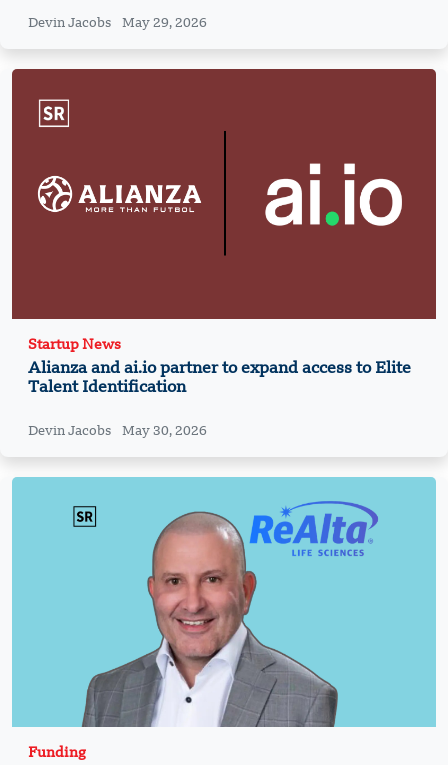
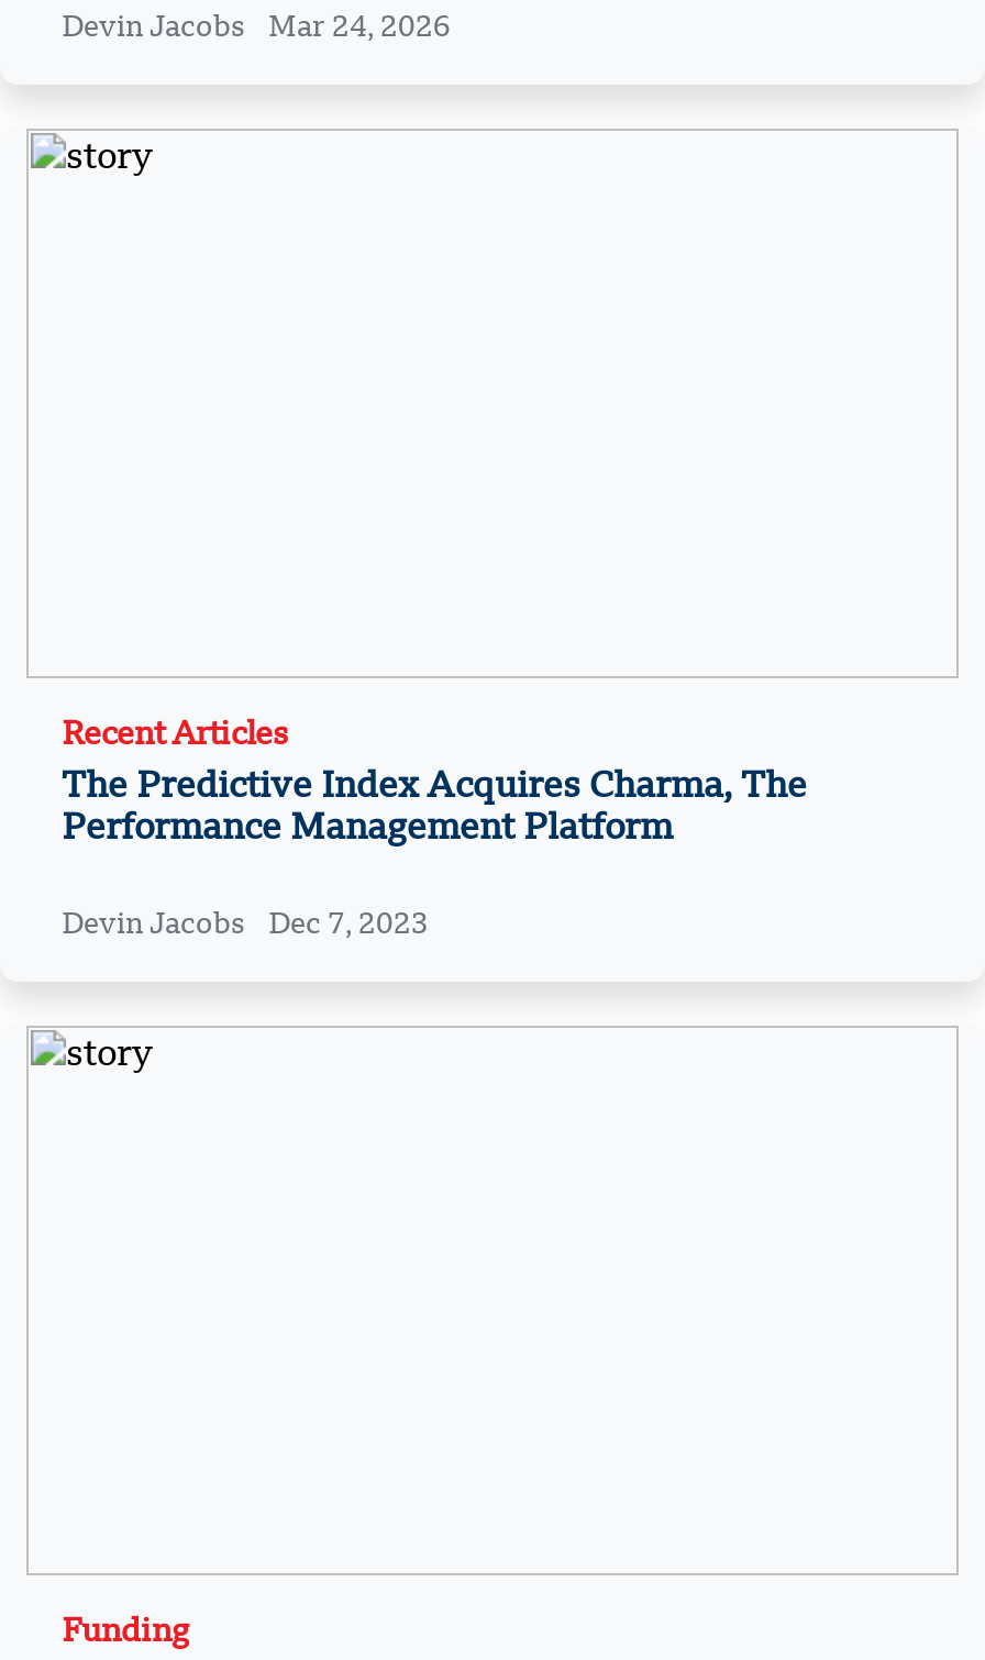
- Devin Jacobs May 29, 2026
+ Devin Jacobs Mar 24, 2026

- [image]

- Startup News
+ Recent Articles

- Alianza and ai.io partner to expand access to Elite
- Talent Identification
+ The Predictive Index Acquires Charma, The
+ Performance Management Platform

- Devin Jacobs May 30, 2026
+ Devin Jacobs Dec 7, 2023

- [image]
